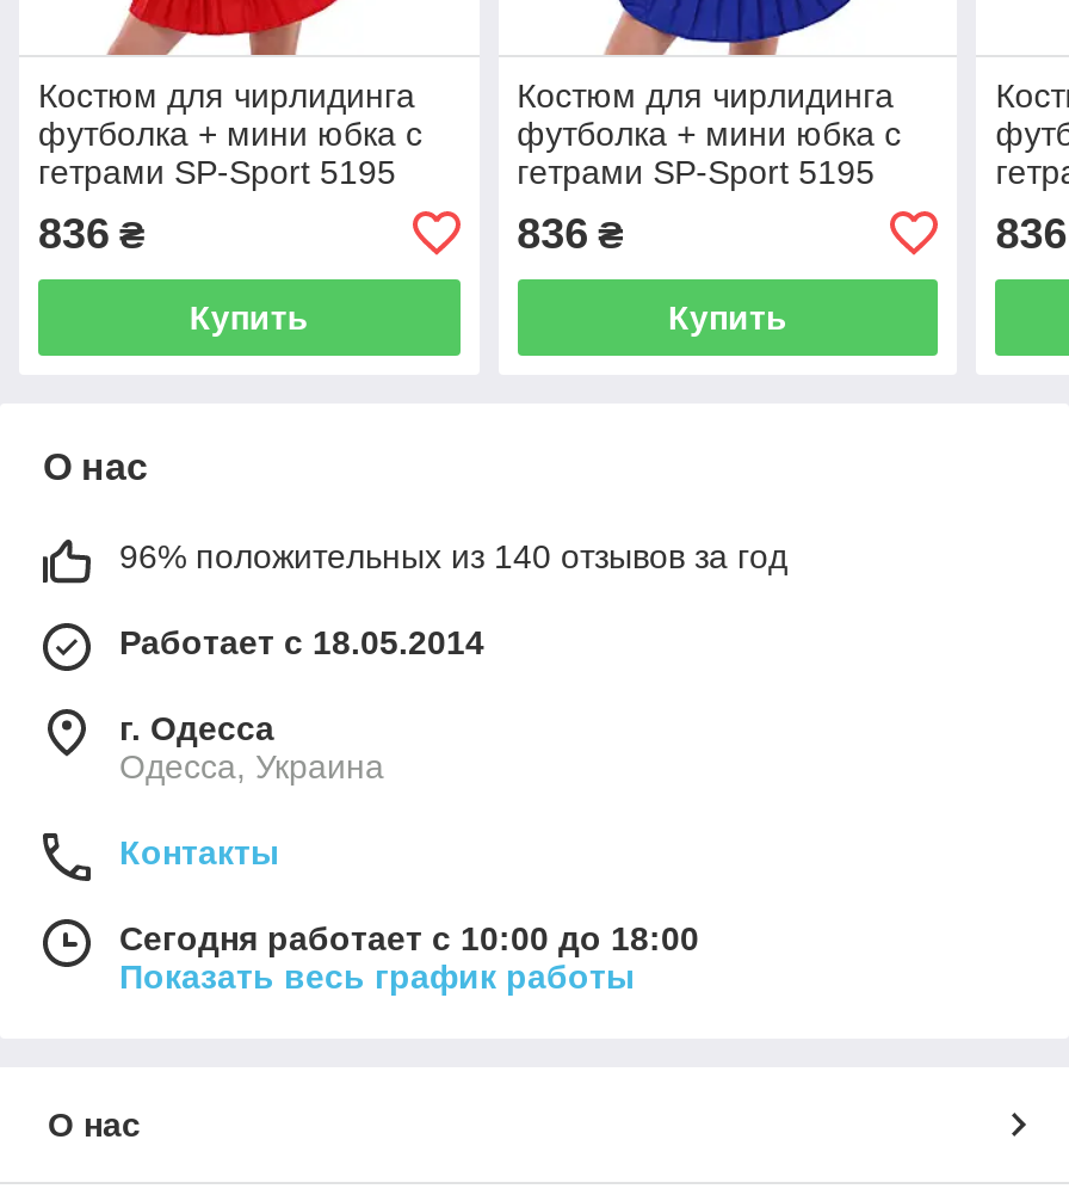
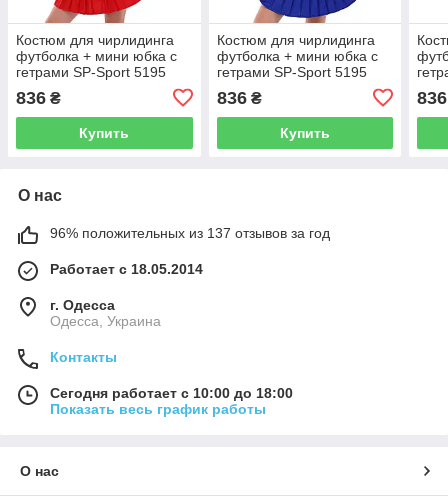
- 96% положительных из 140 отзывов за год
+ 96% положительных из 137 отзывов за год
